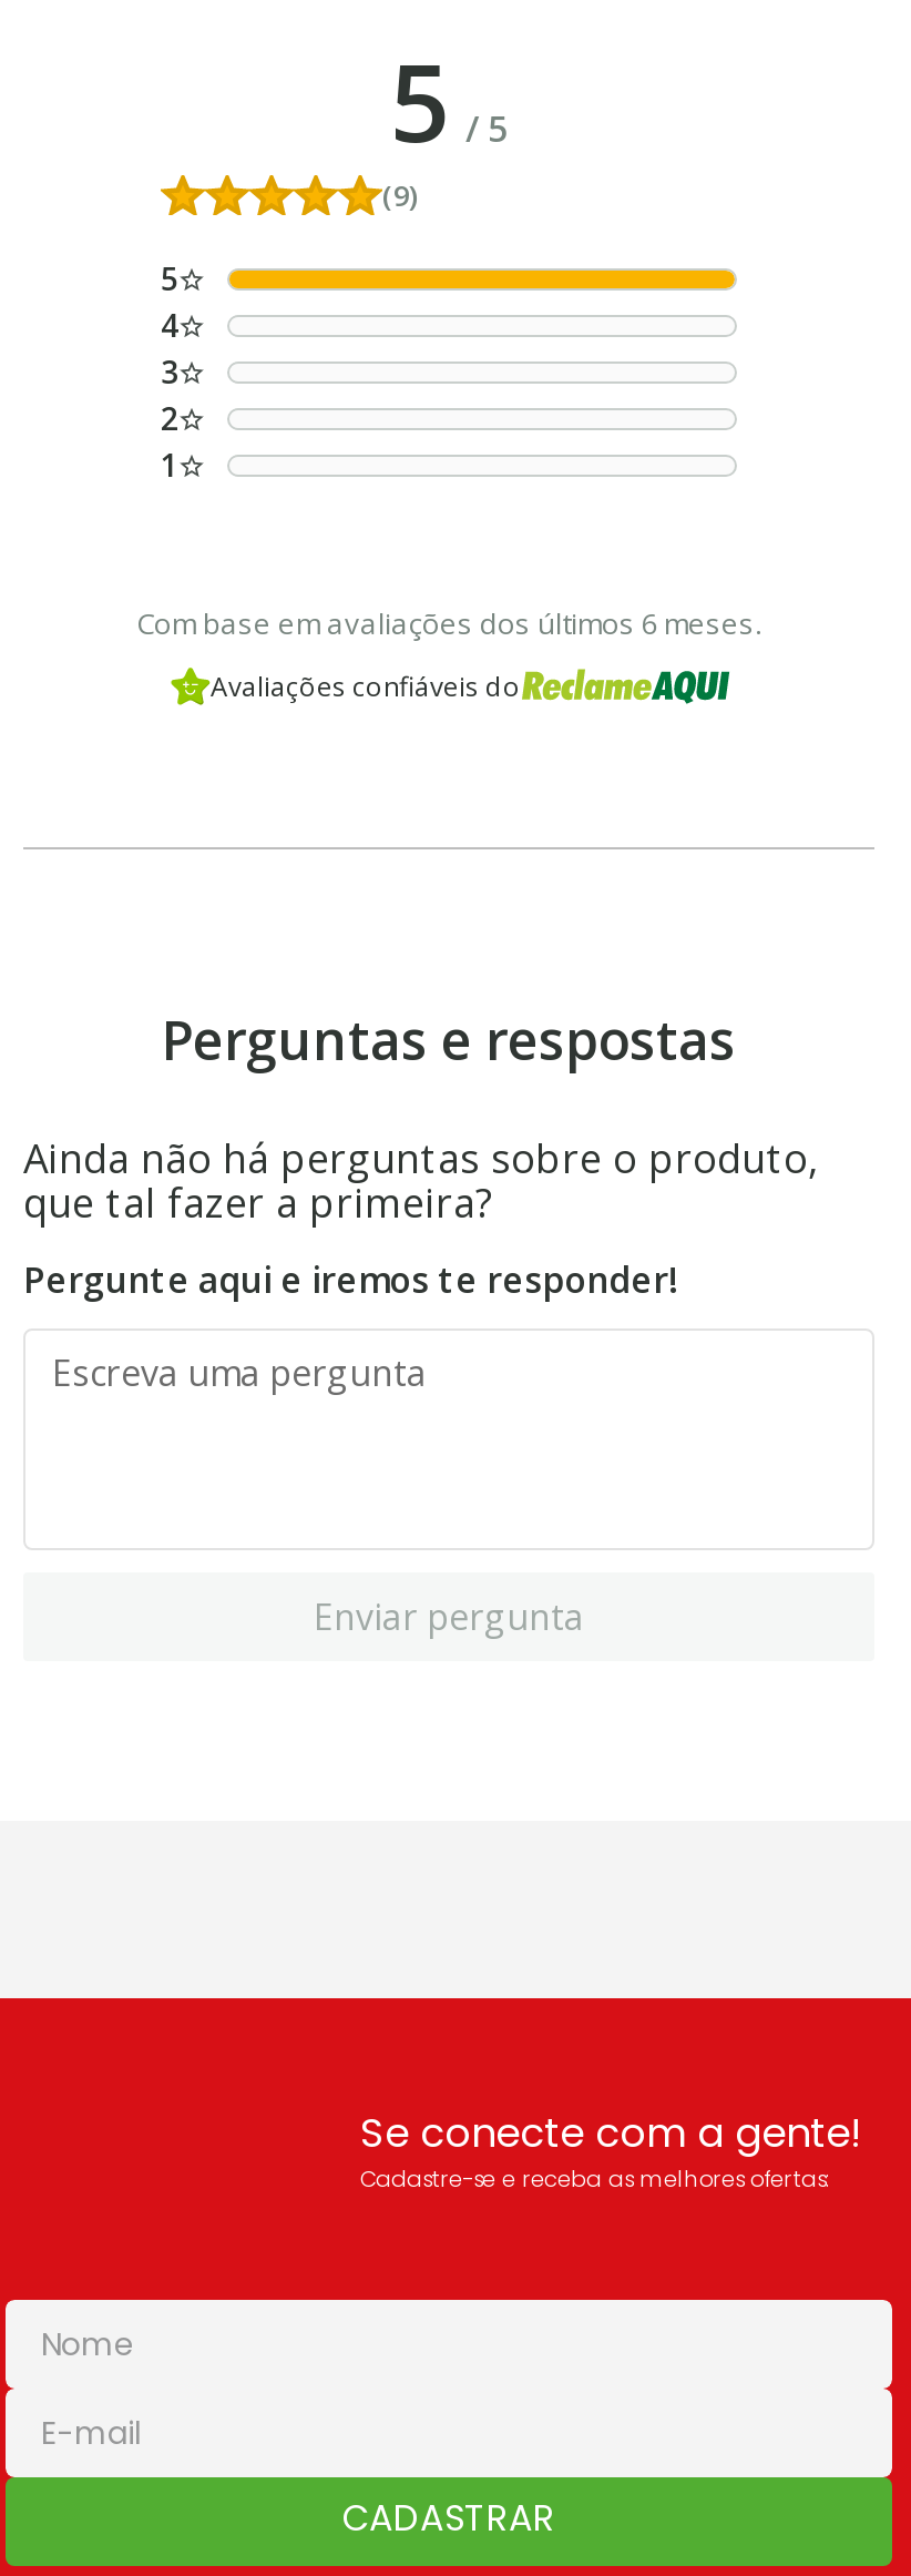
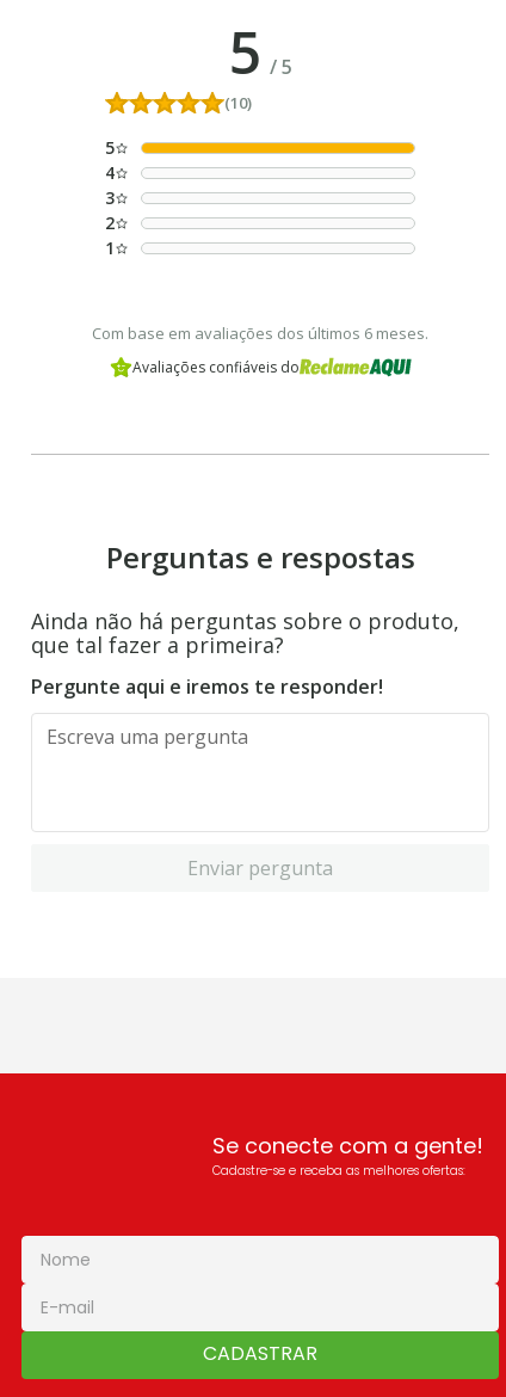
- (9)
+ (10)
